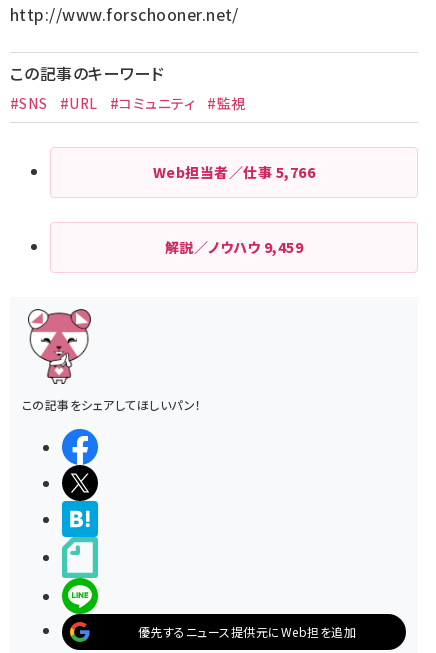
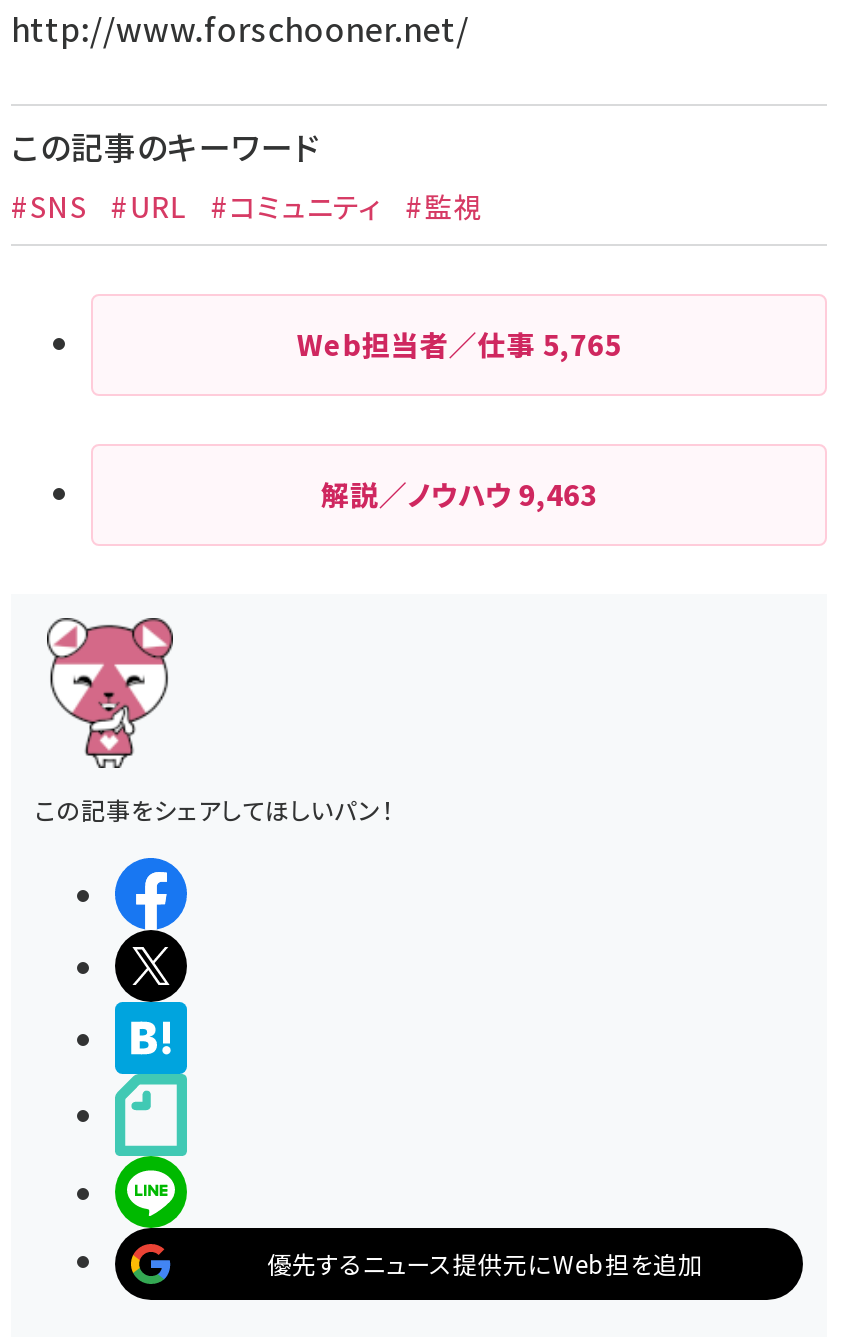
- Web担当者／仕事5,766
+ Web担当者／仕事5,765

- 解説／ノウハウ9,459
+ 解説／ノウハウ9,463
